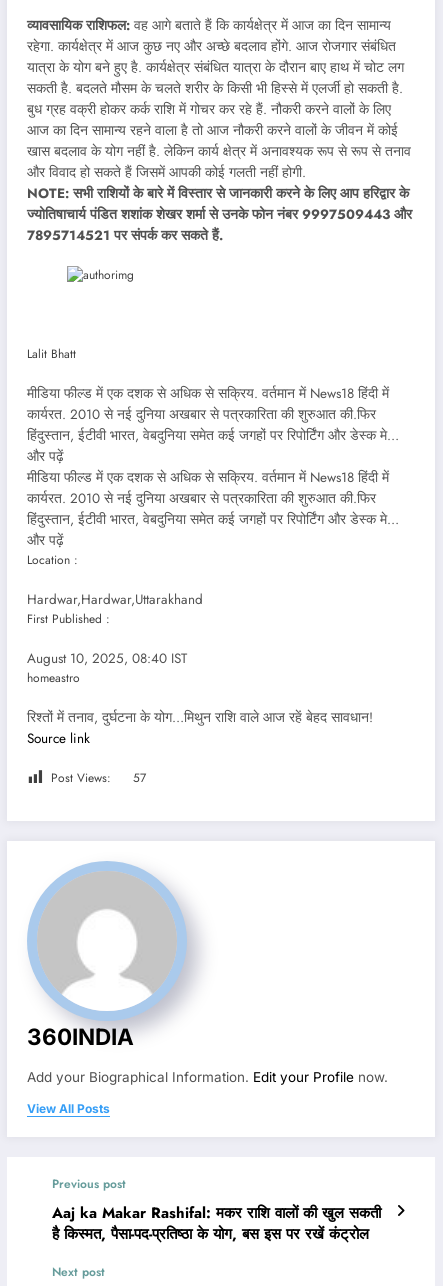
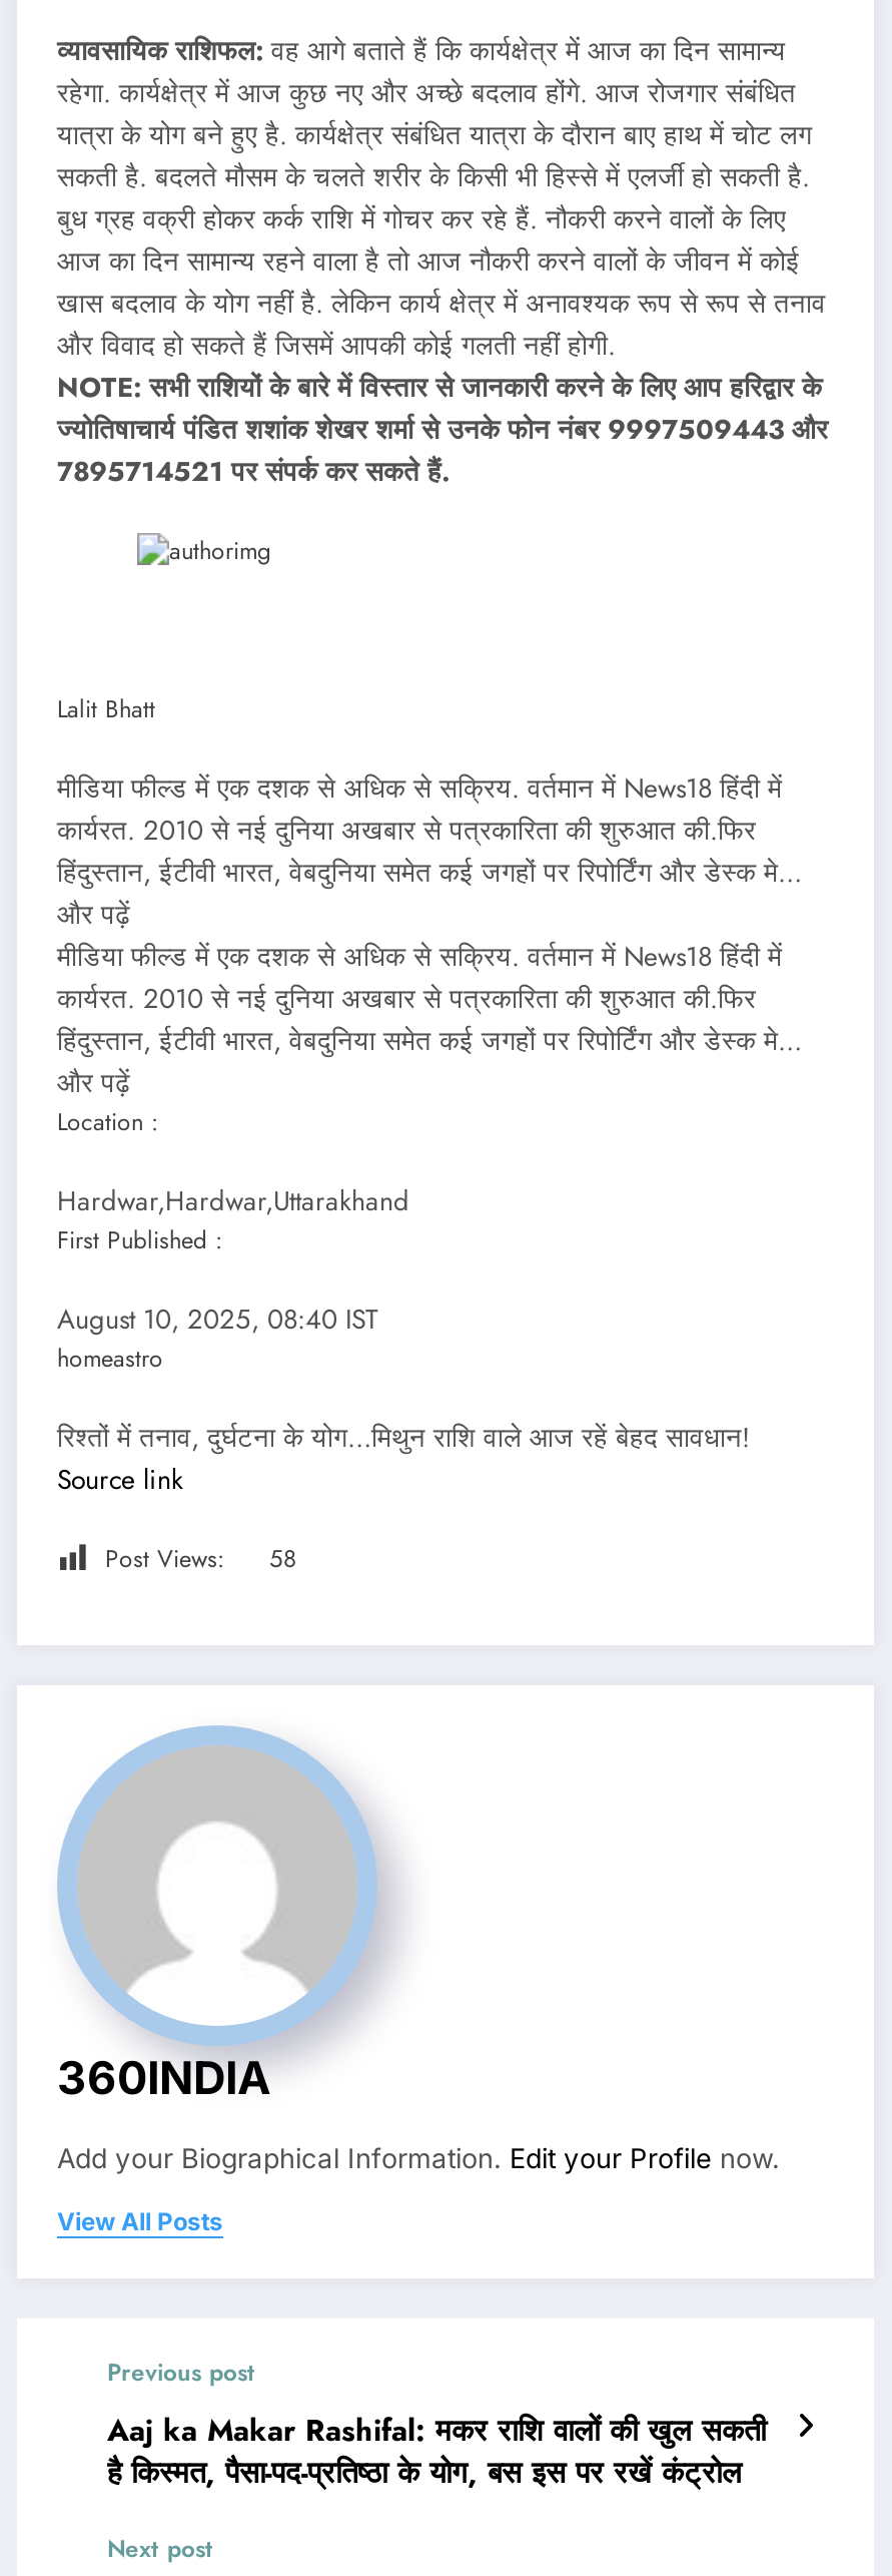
- Post Views: 57
+ Post Views: 58
